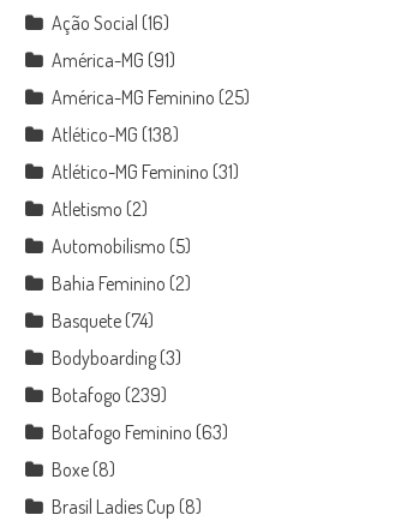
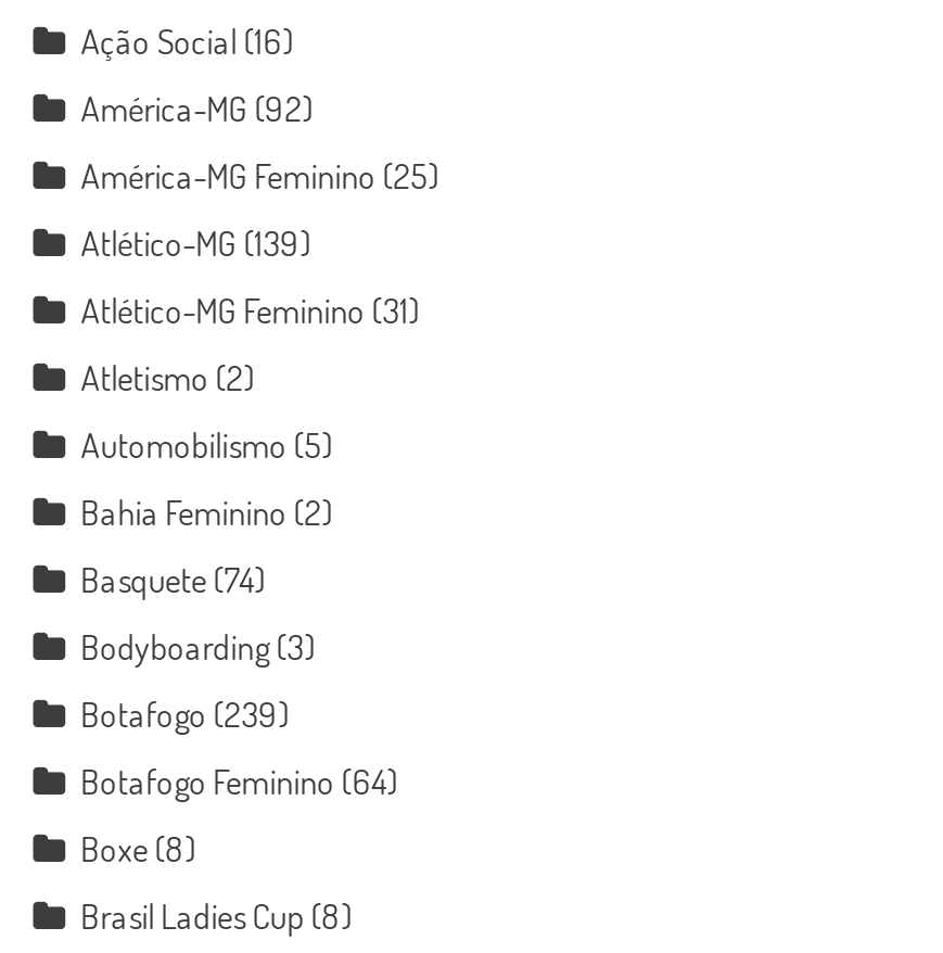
- América-MG (91)
+ América-MG (92)

- Atlético-MG (138)
+ Atlético-MG (139)

- Botafogo Feminino (63)
+ Botafogo Feminino (64)
